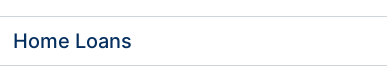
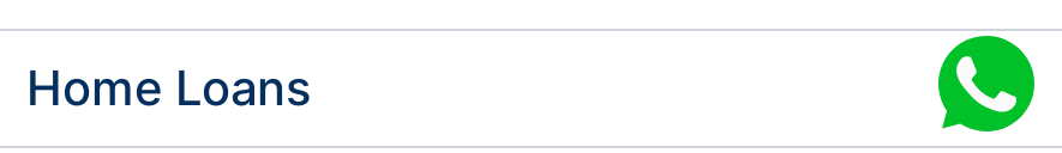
+ [image]
